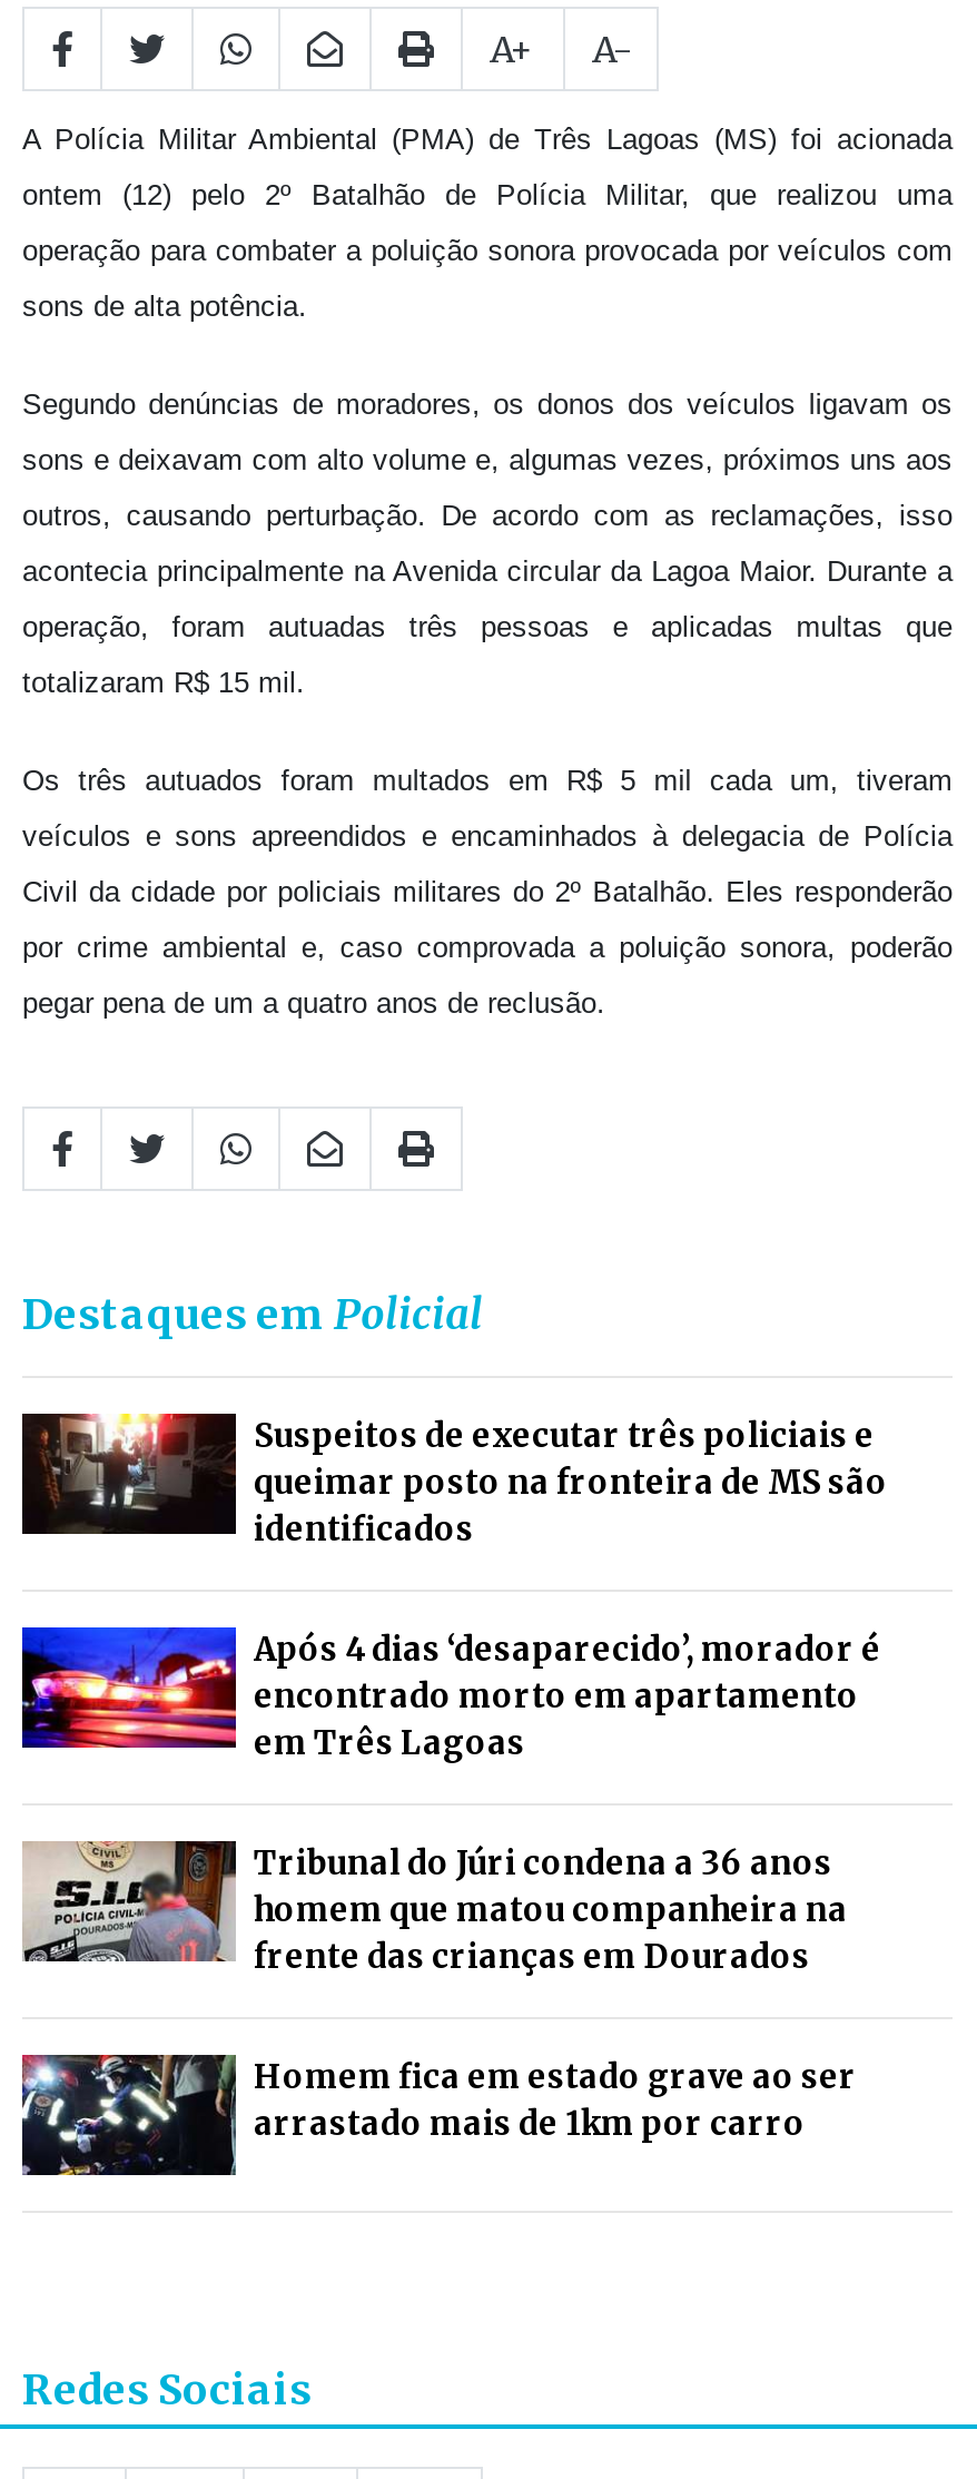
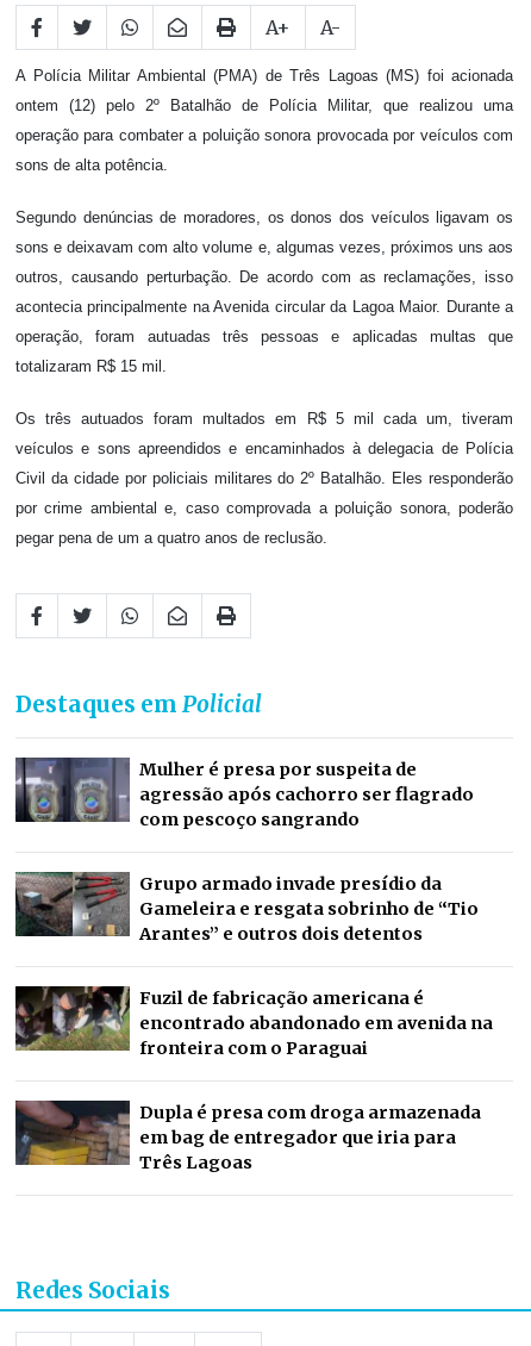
- [image]
- Suspeitos de executar três policiais e
- queimar posto na fronteira de MS são
- identificados
+ [image]
+ Mulher é presa por suspeita de
+ agressão após cachorro ser flagrado
+ com pescoço sangrando

- [image]
- Após 4 dias ‘desaparecido’, morador é
- encontrado morto em apartamento
- em Três Lagoas
+ [image]
+ Grupo armado invade presídio da
+ Gameleira e resgata sobrinho de “Tio
+ Arantes” e outros dois detentos

- [image]
- Tribunal do Júri condena a 36 anos
- homem que matou companheira na
- frente das crianças em Dourados
+ [image]
+ Fuzil de fabricação americana é
+ encontrado abandonado em avenida na
+ fronteira com o Paraguai

- [image]
- Homem fica em estado grave ao ser
- arrastado mais de 1km por carro
+ [image]
+ Dupla é presa com droga armazenada
+ em bag de entregador que iria para
+ Três Lagoas
